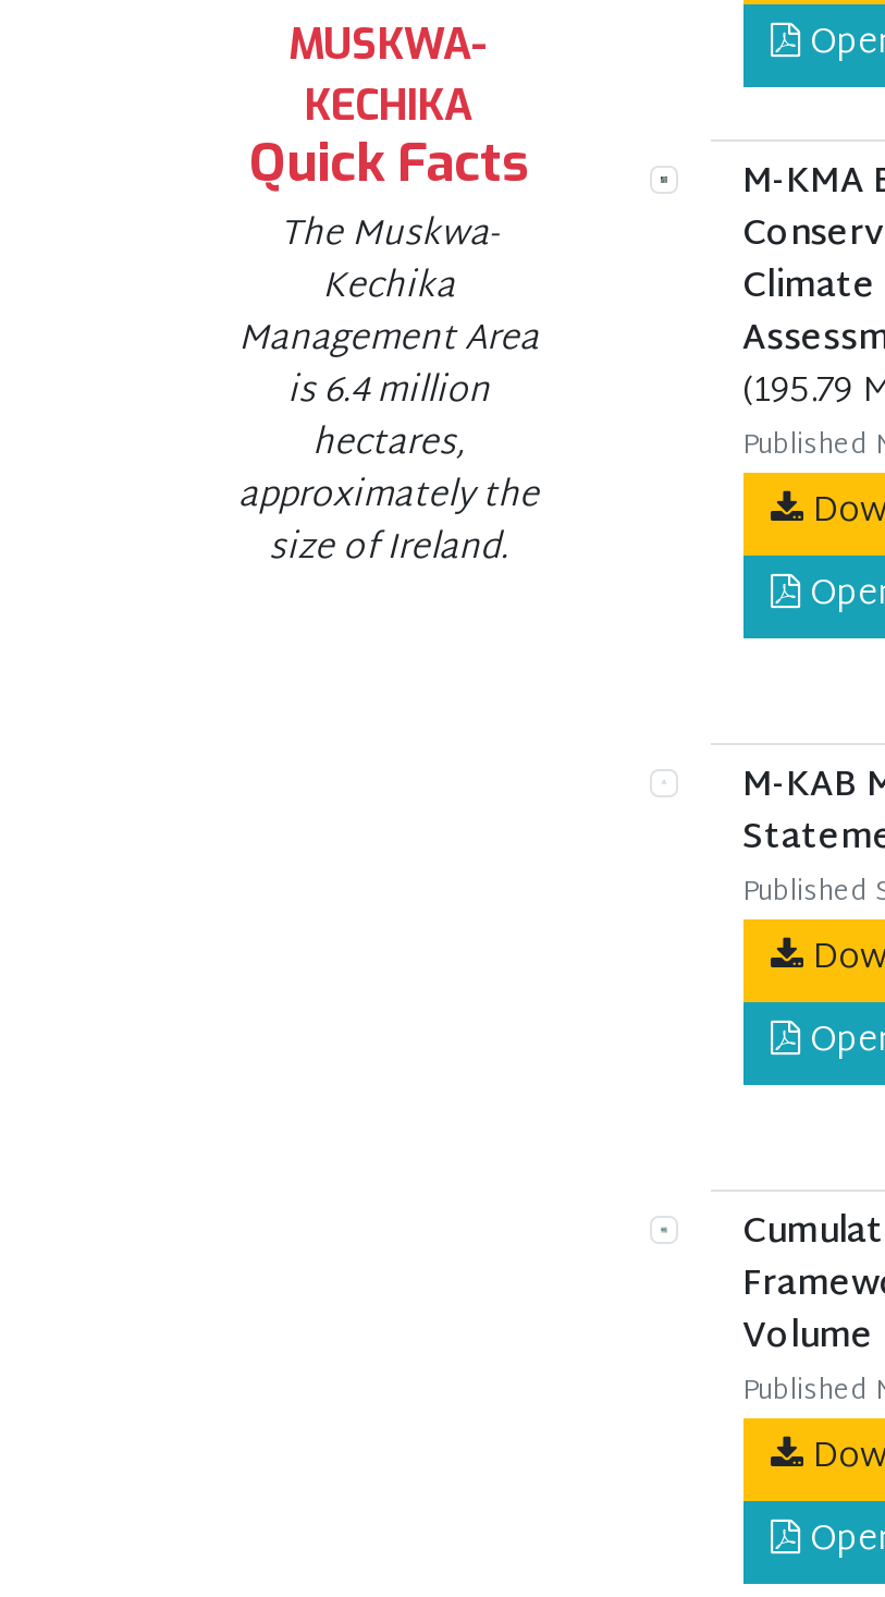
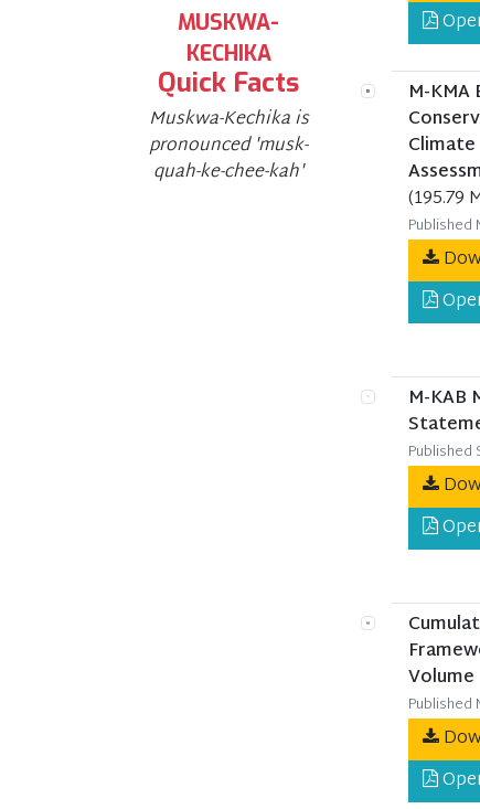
- The Muskwa-
- Kechika
- Management Area
- is 6.4 million
- hectares,
- approximately the
- size of Ireland.
+ Muskwa-Kechika is
+ pronounced 'musk-
+ quah-ke-chee-kah'
